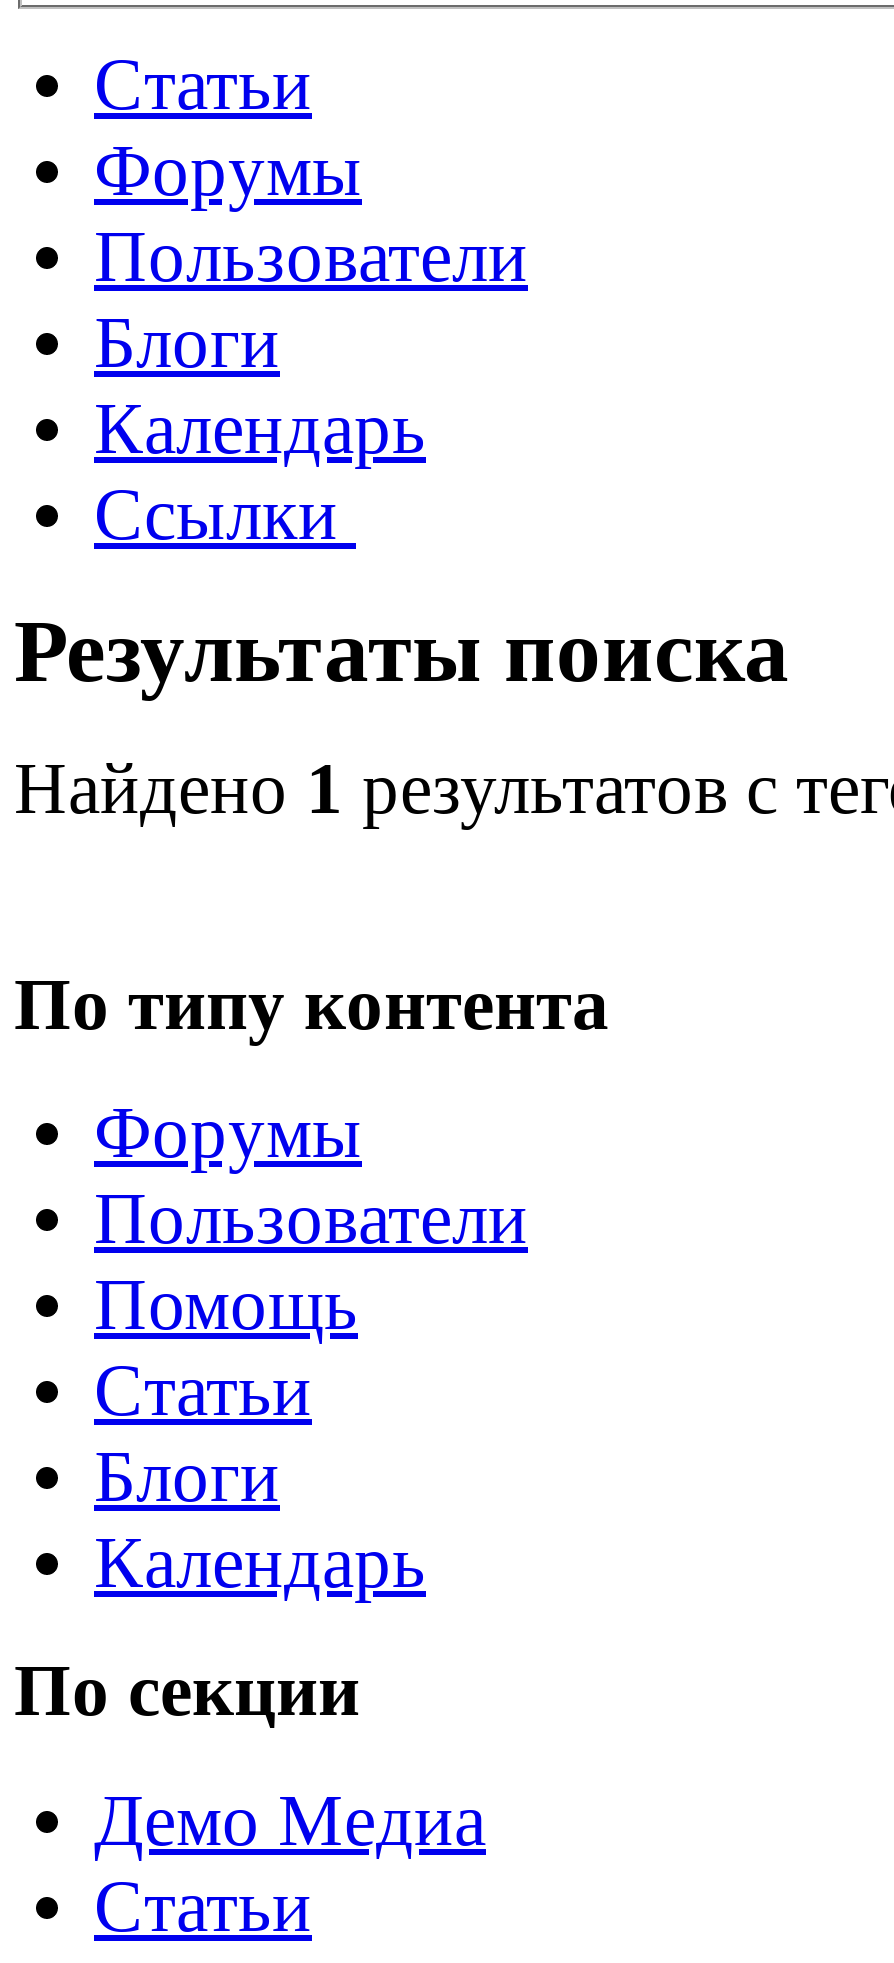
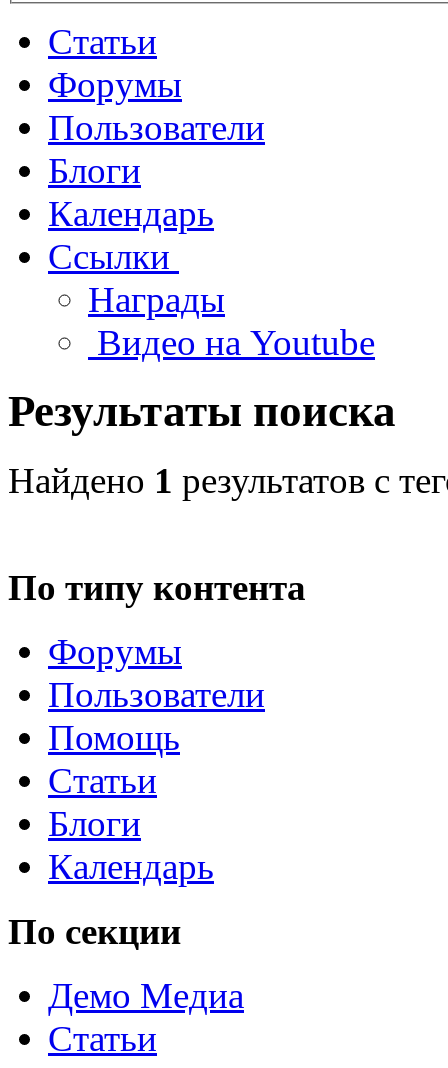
+ Награды
+ Видео на Youtube
